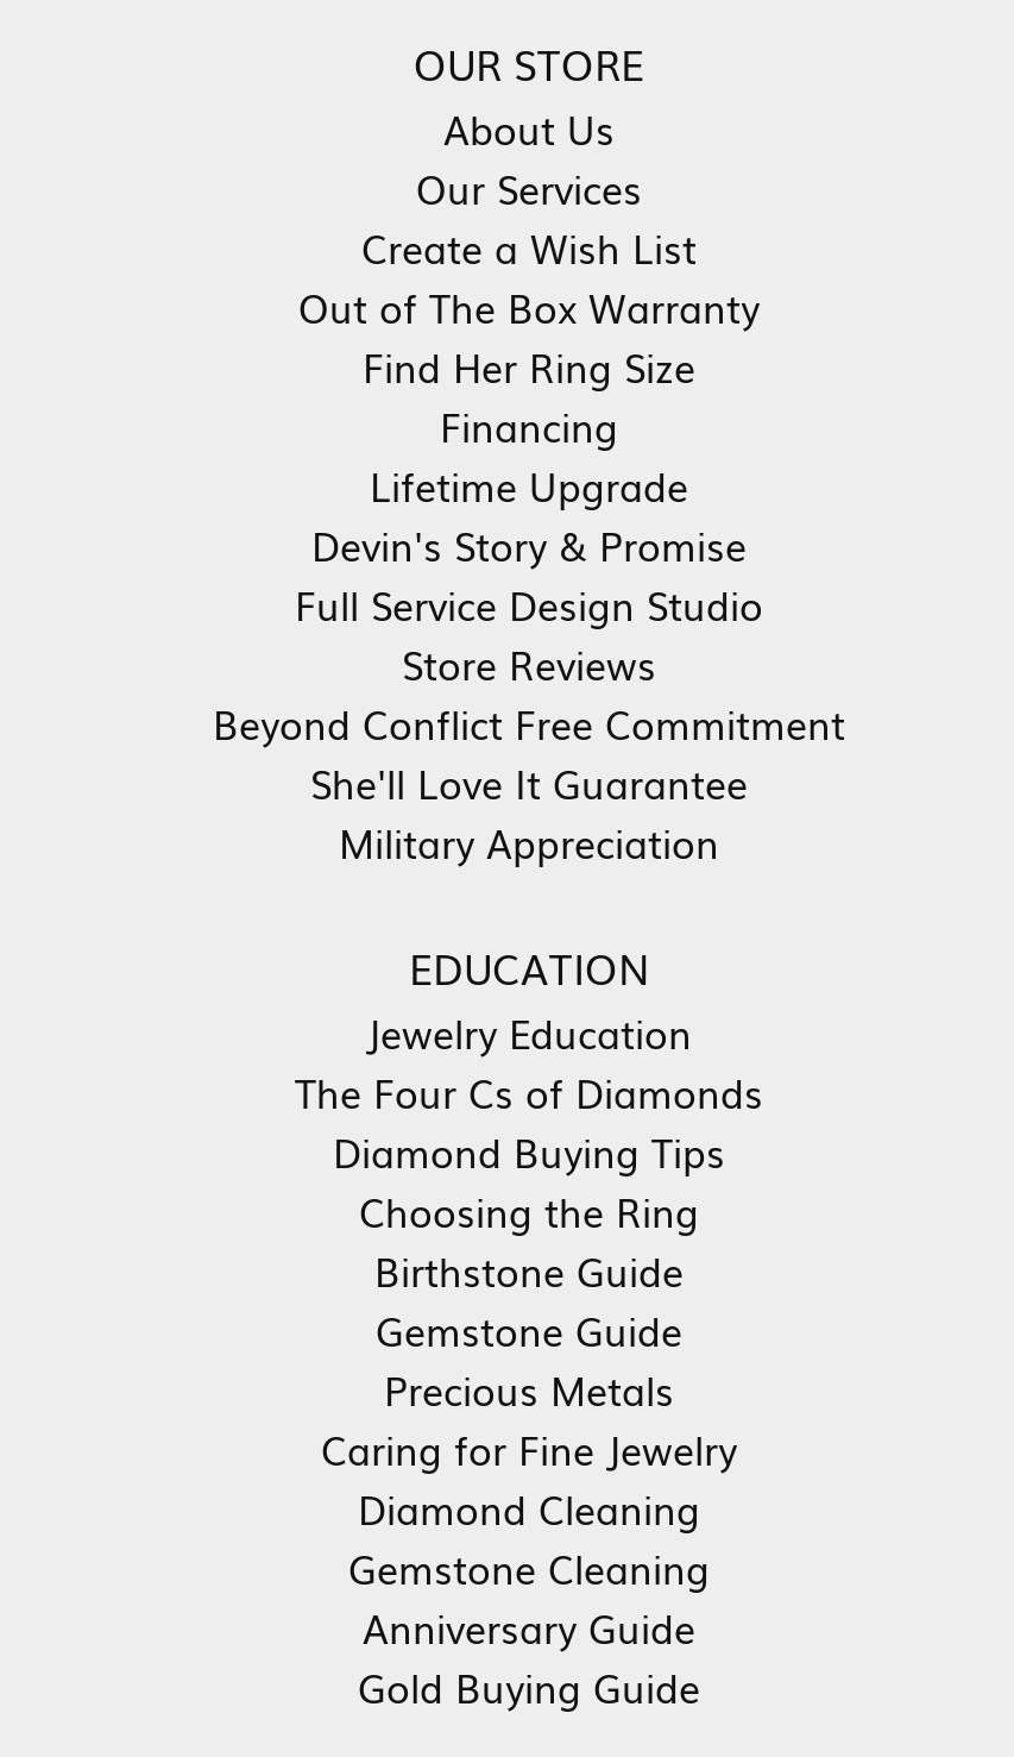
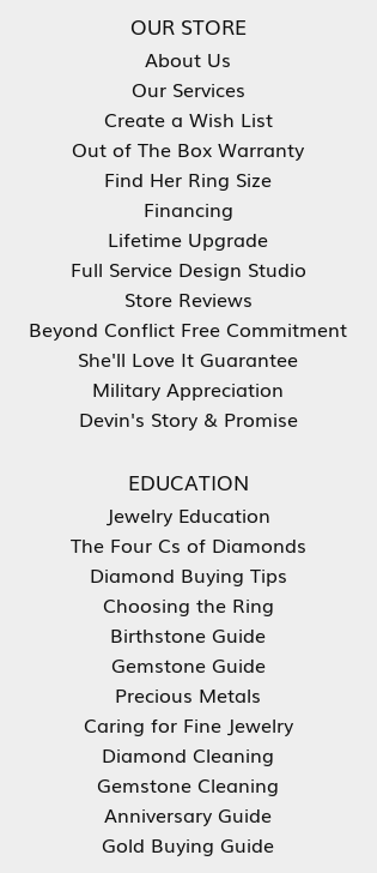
moved down: Devin's Story & Promise

moved up: Full Service Design Studio | Store Reviews | Beyond Conflict Free Commitment | She'll Love It Guarantee | Military Appreciation
